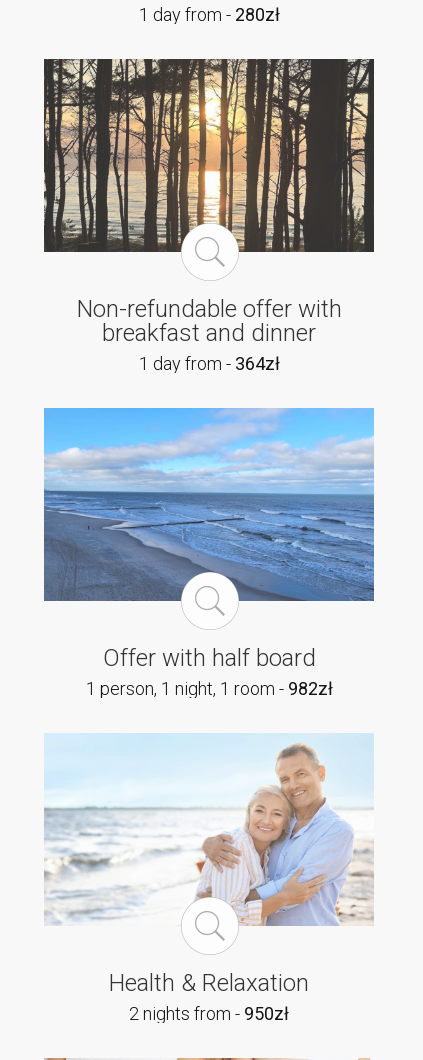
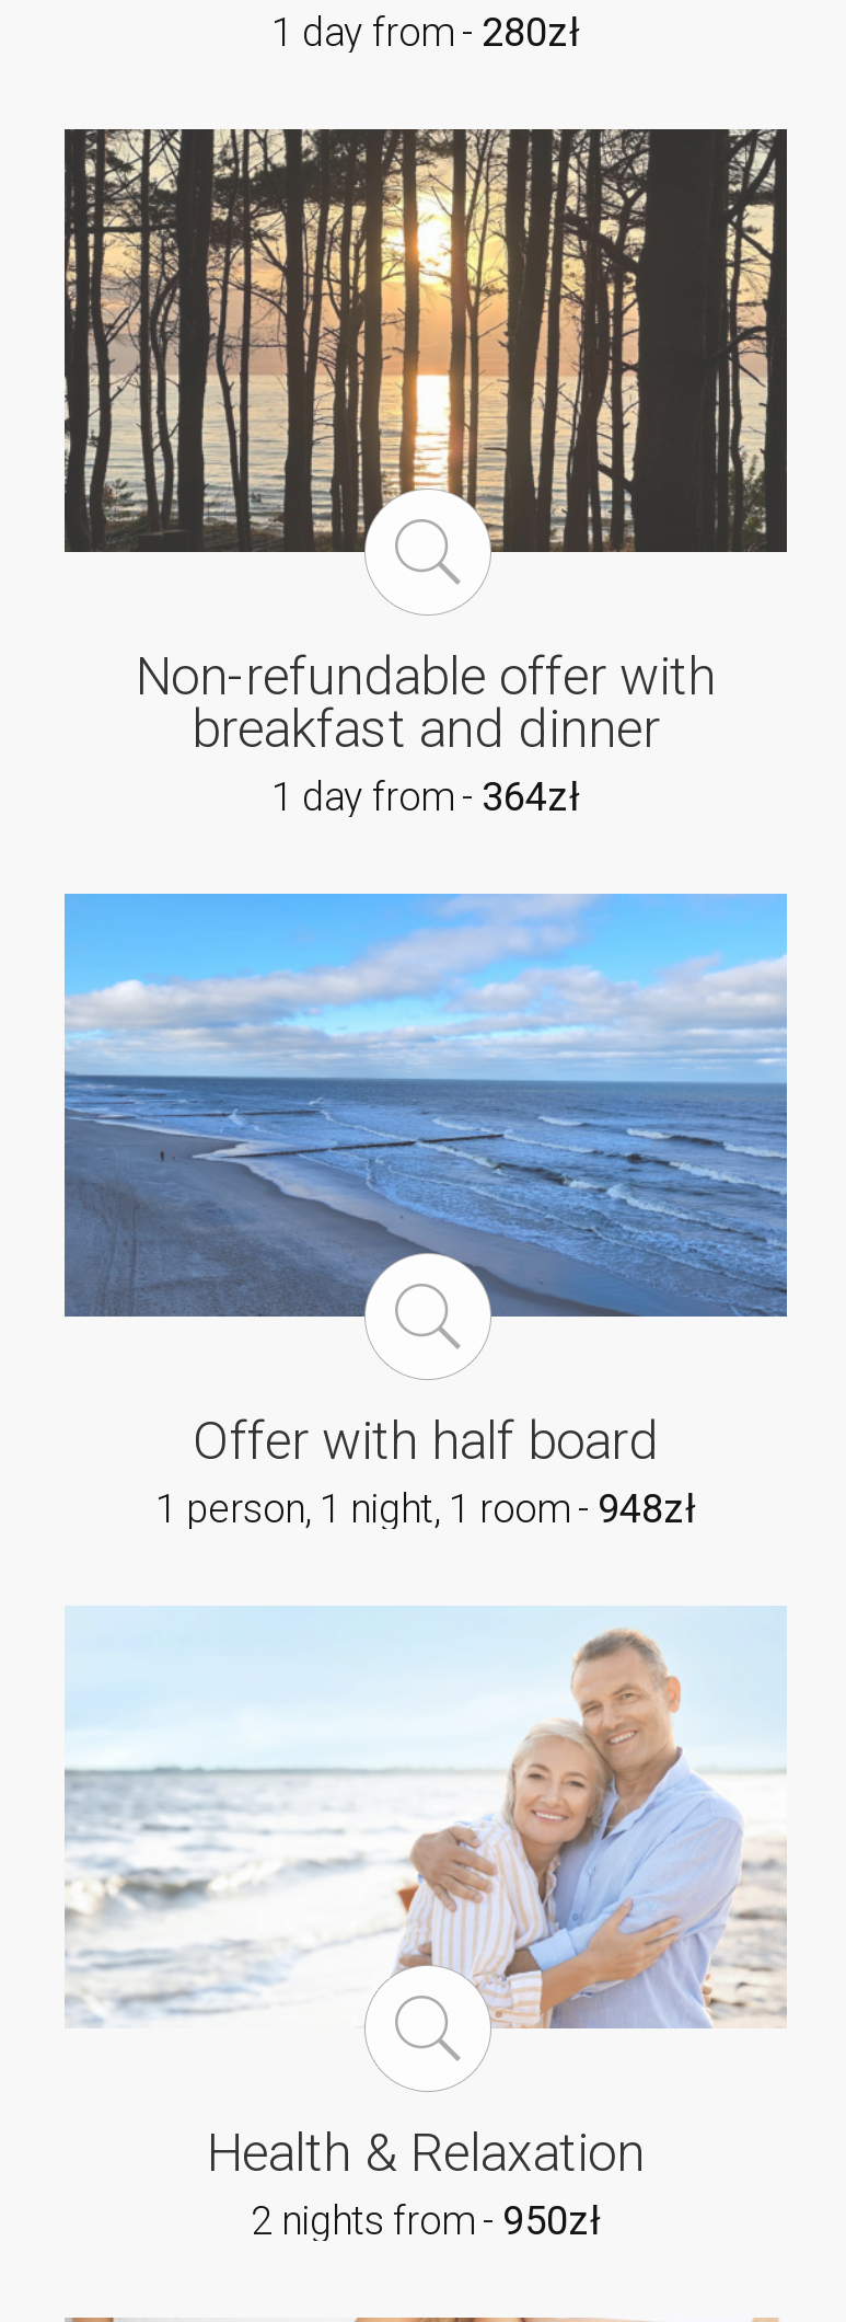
- 1 person, 1 night, 1 room - 982zł
+ 1 person, 1 night, 1 room - 948zł
